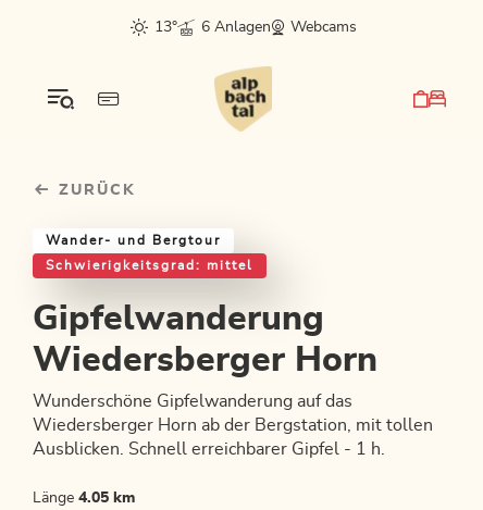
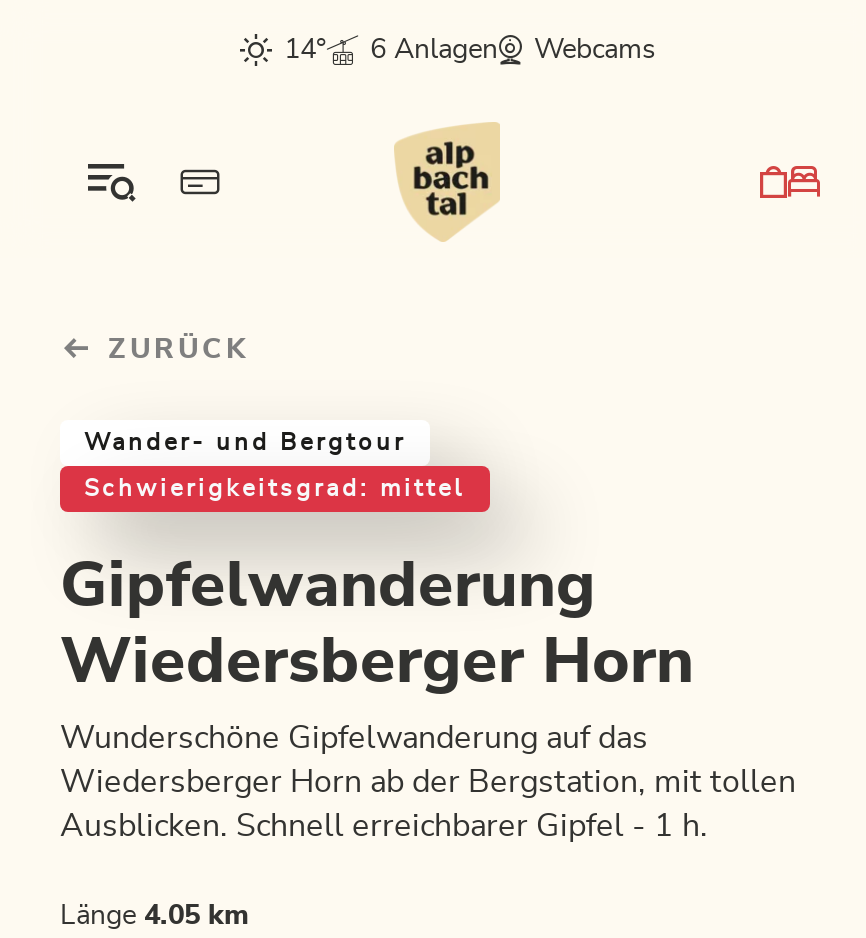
- 13° 6 Anlagen Webcams
+ 14° 6 Anlagen Webcams
